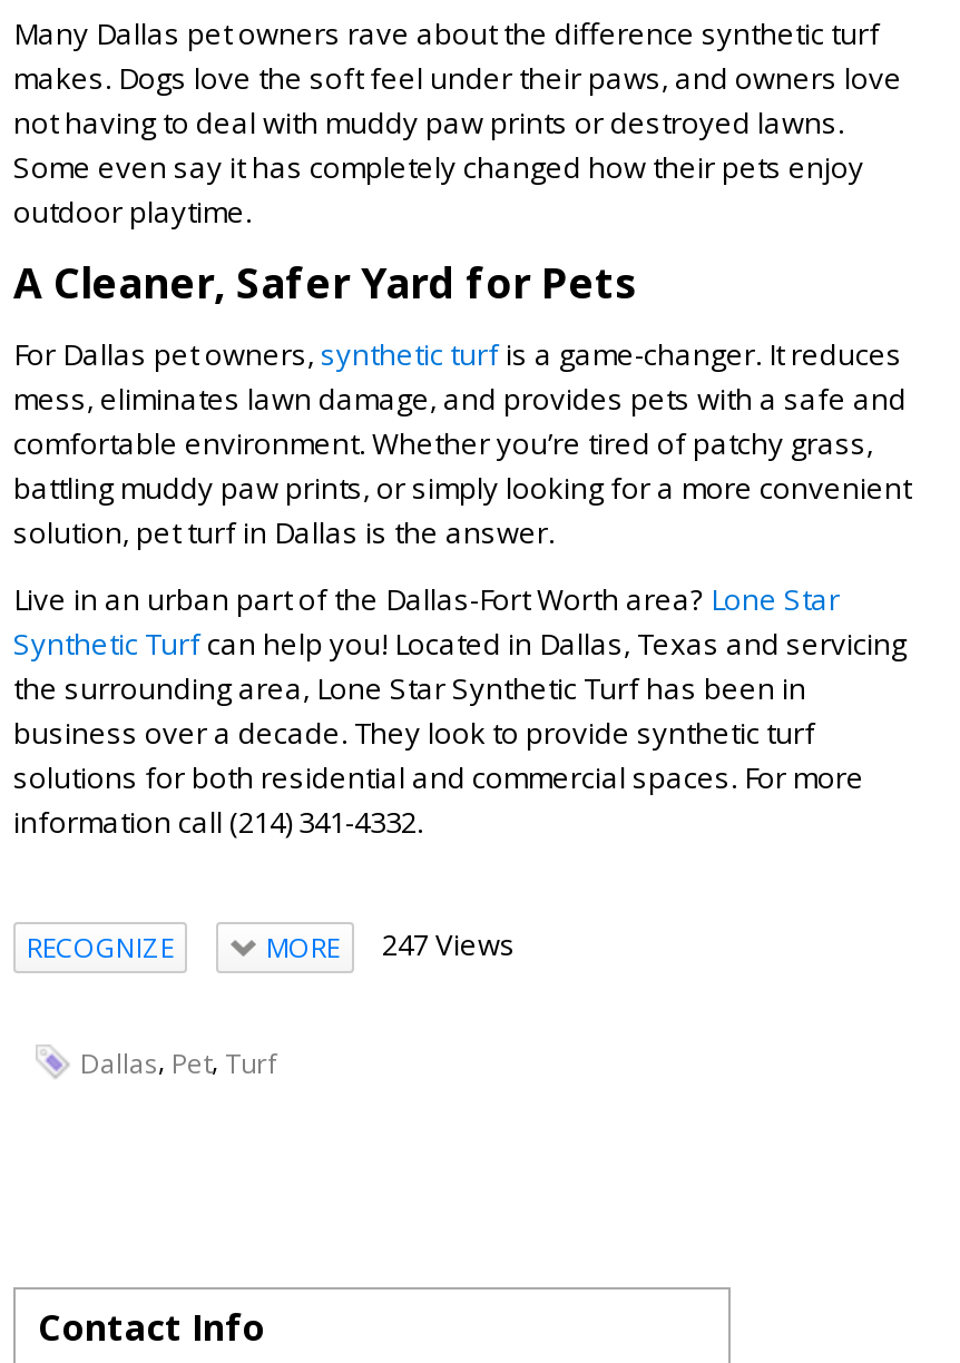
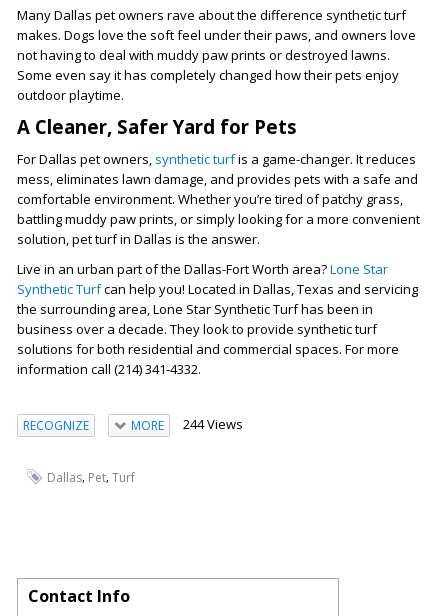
- MORE 247 Views
+ MORE 244 Views
